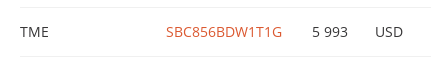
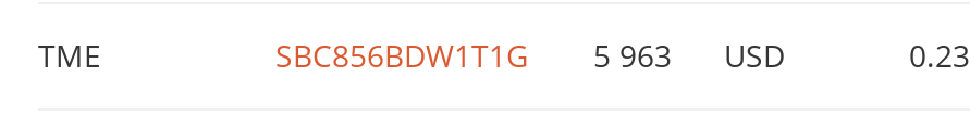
- SBC856BDW1T1G 5 993 USD
+ SBC856BDW1T1G 5 963 USD

+ 0.23
